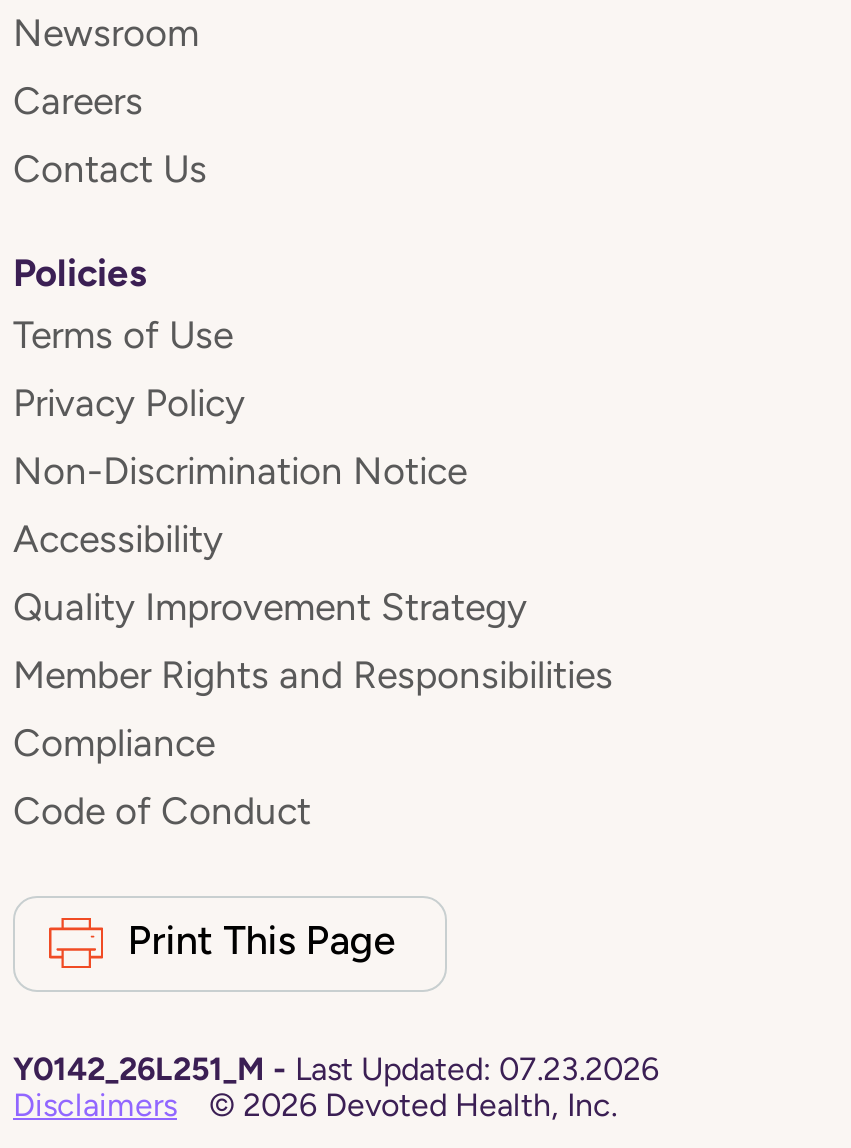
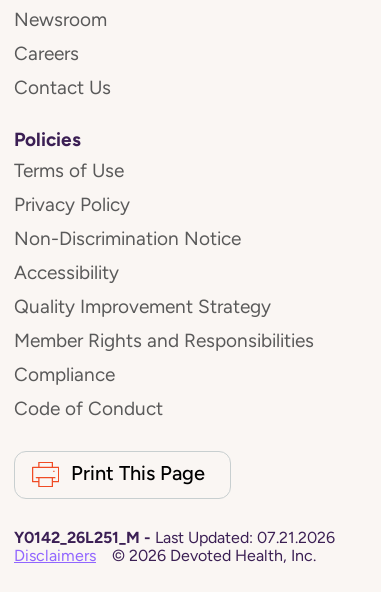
- Y0142_26L251_M - Last Updated: 07.23.2026
+ Y0142_26L251_M - Last Updated: 07.21.2026
